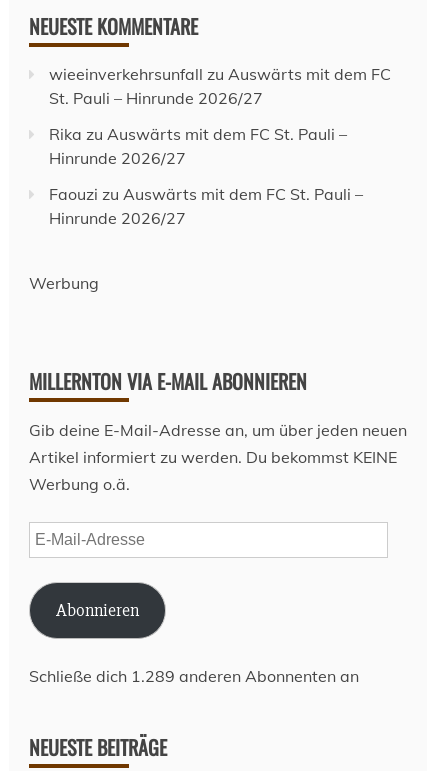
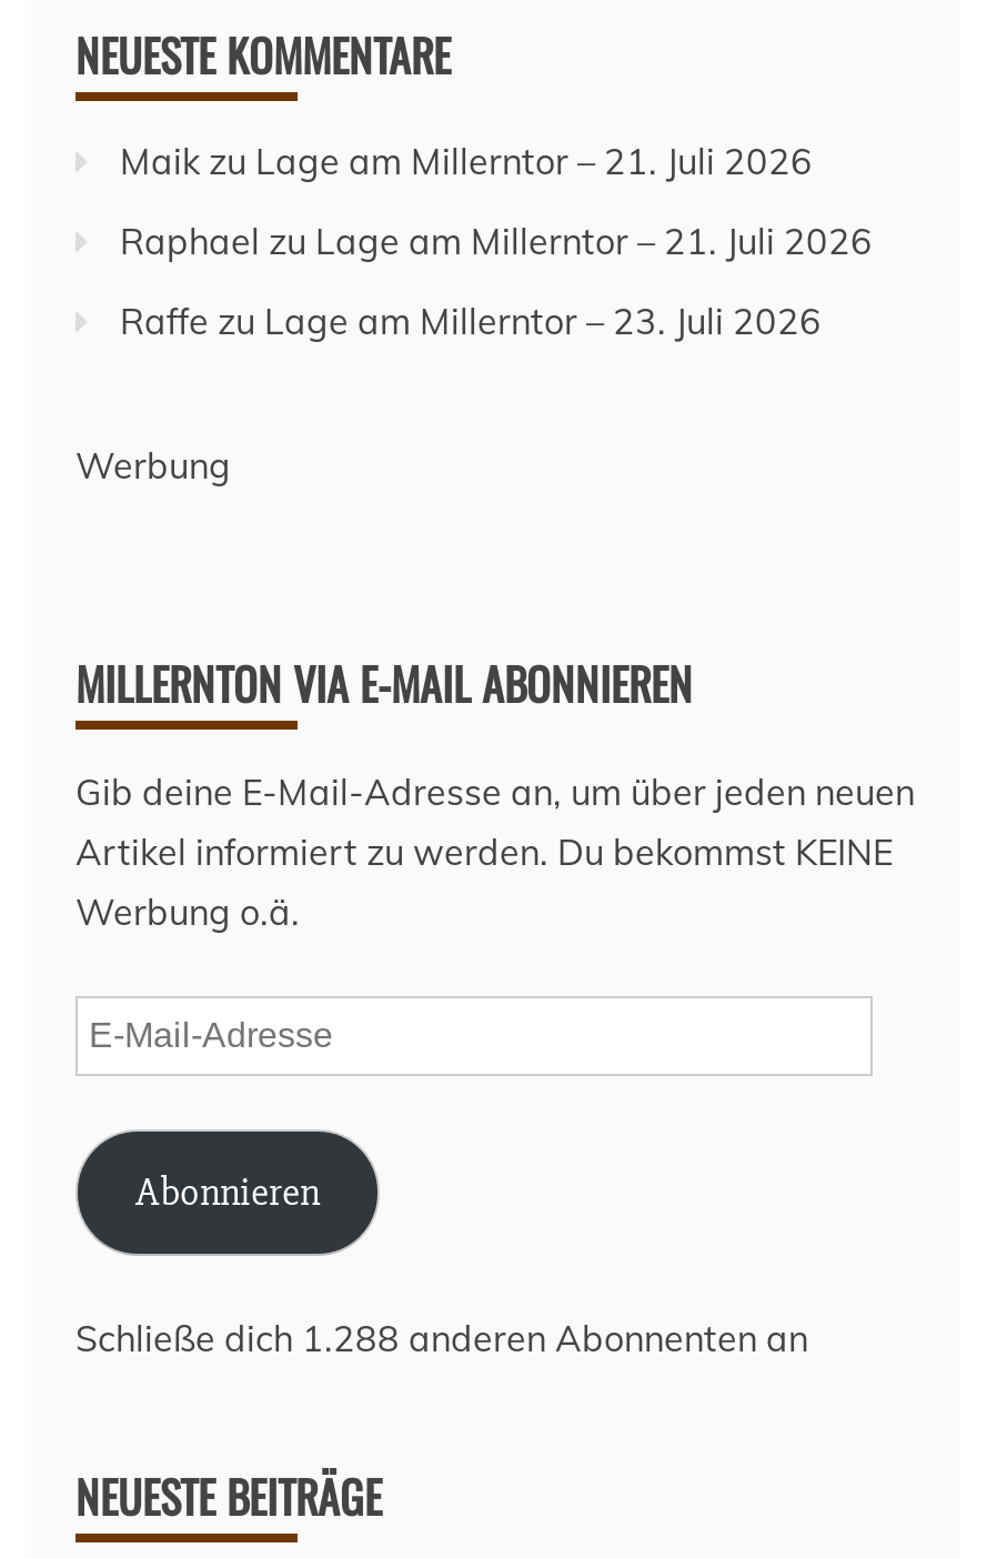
- wieeinverkehrsunfall zu Auswärts mit dem FC
- St. Pauli – Hinrunde 2026/27
+ Maik zu Lage am Millerntor – 21. Juli 2026

- Rika zu Auswärts mit dem FC St. Pauli –
- Hinrunde 2026/27
+ Raphael zu Lage am Millerntor – 21. Juli 2026

- Faouzi zu Auswärts mit dem FC St. Pauli –
- Hinrunde 2026/27
+ Raffe zu Lage am Millerntor – 23. Juli 2026

- Schließe dich 1.289 anderen Abonnenten an
+ Schließe dich 1.288 anderen Abonnenten an
